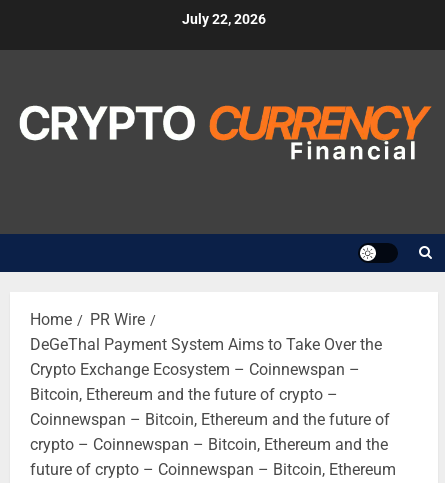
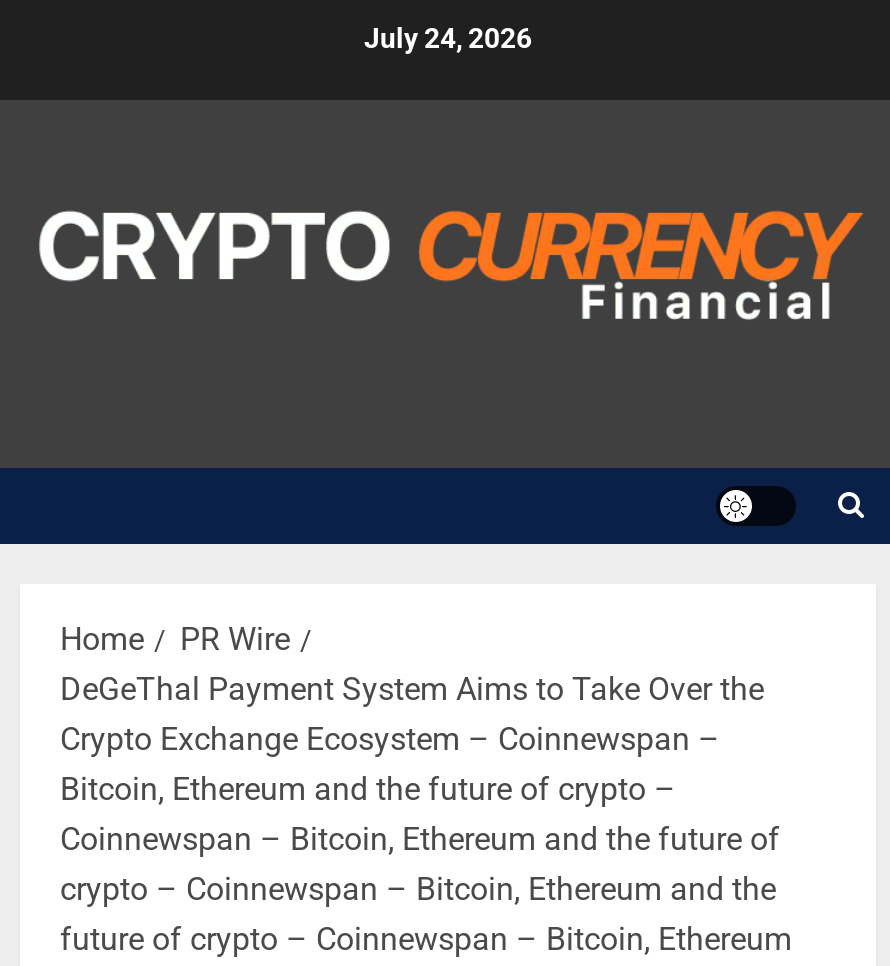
- July 22, 2026
+ July 24, 2026
